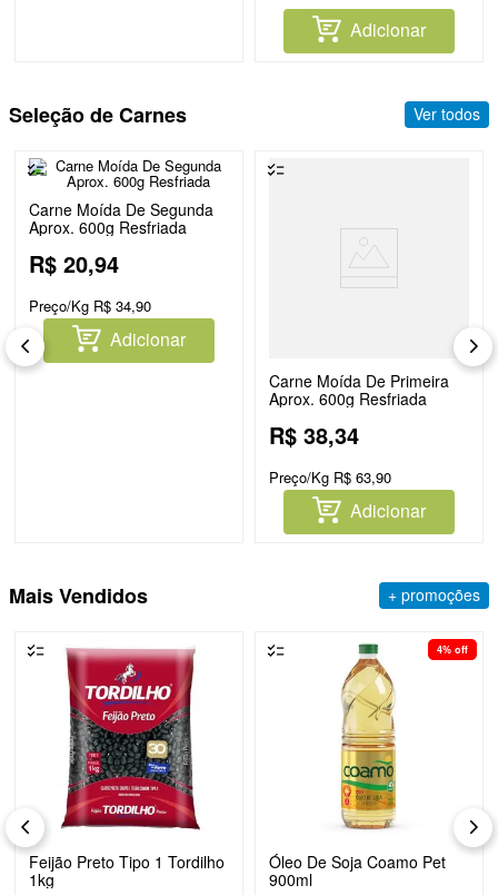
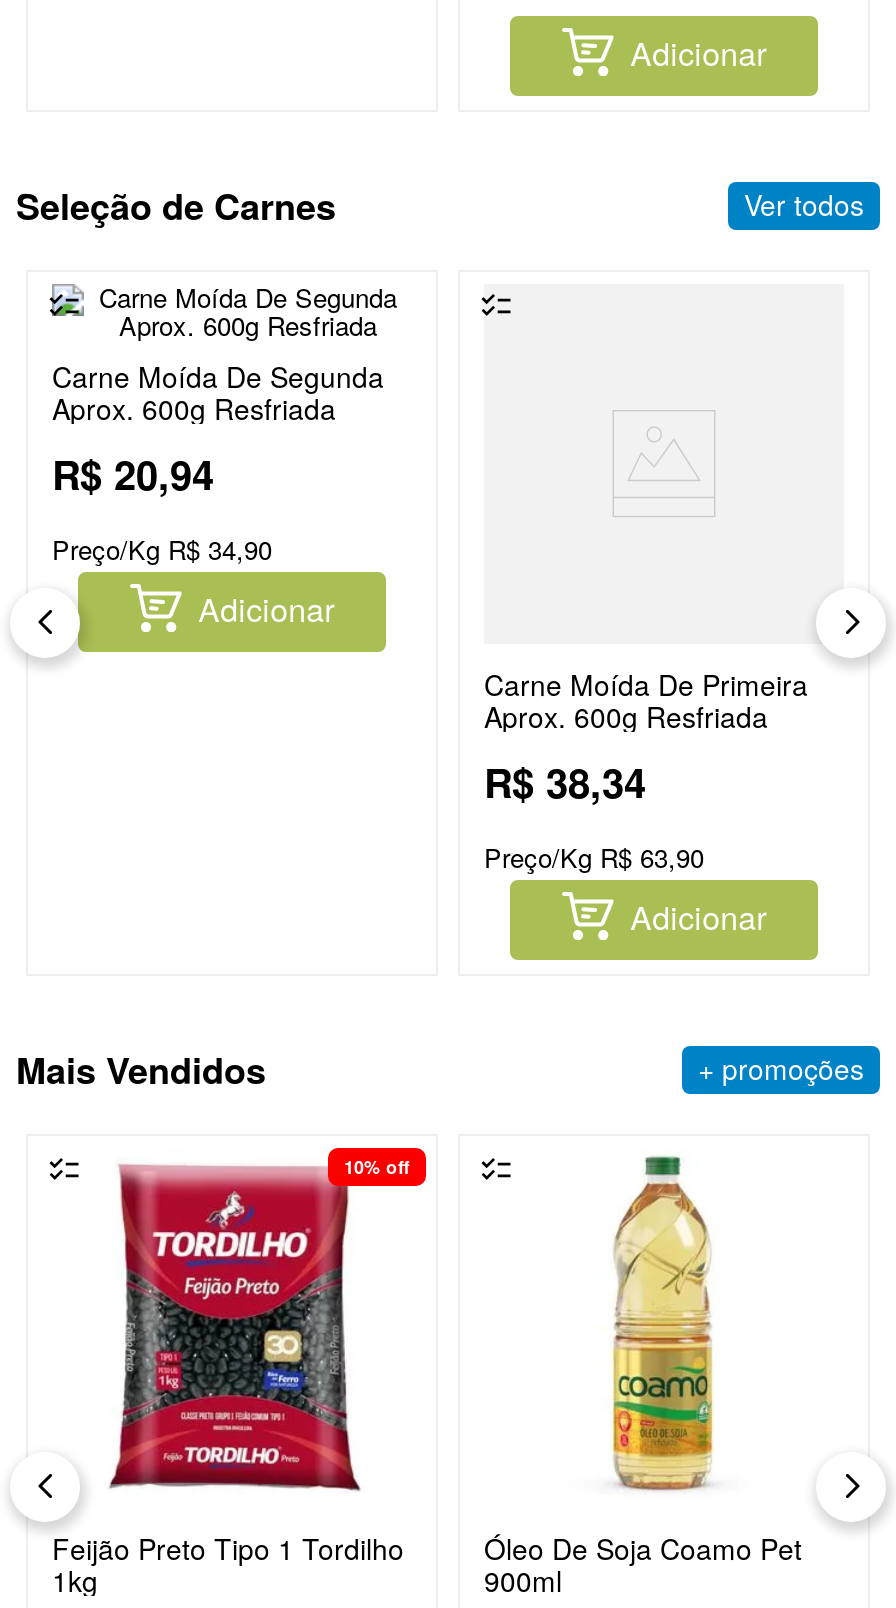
+ 10% off

- 4% off
